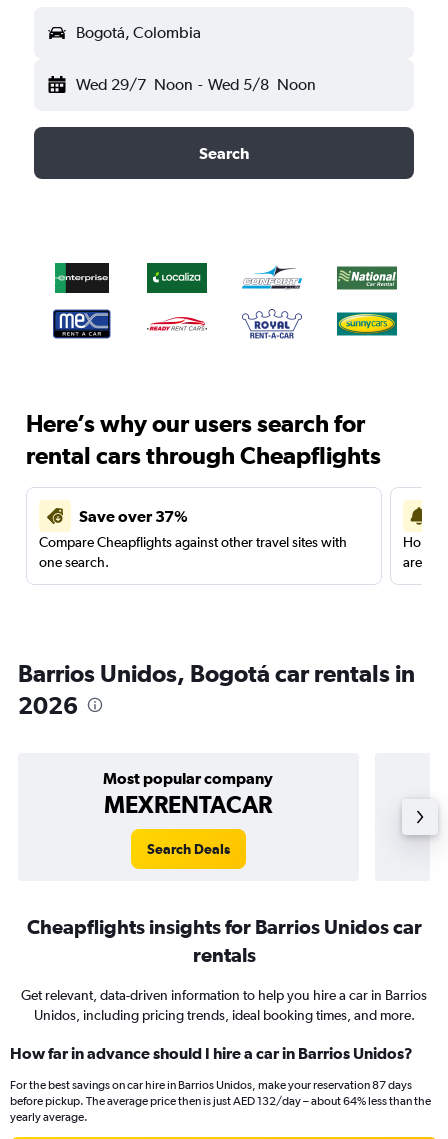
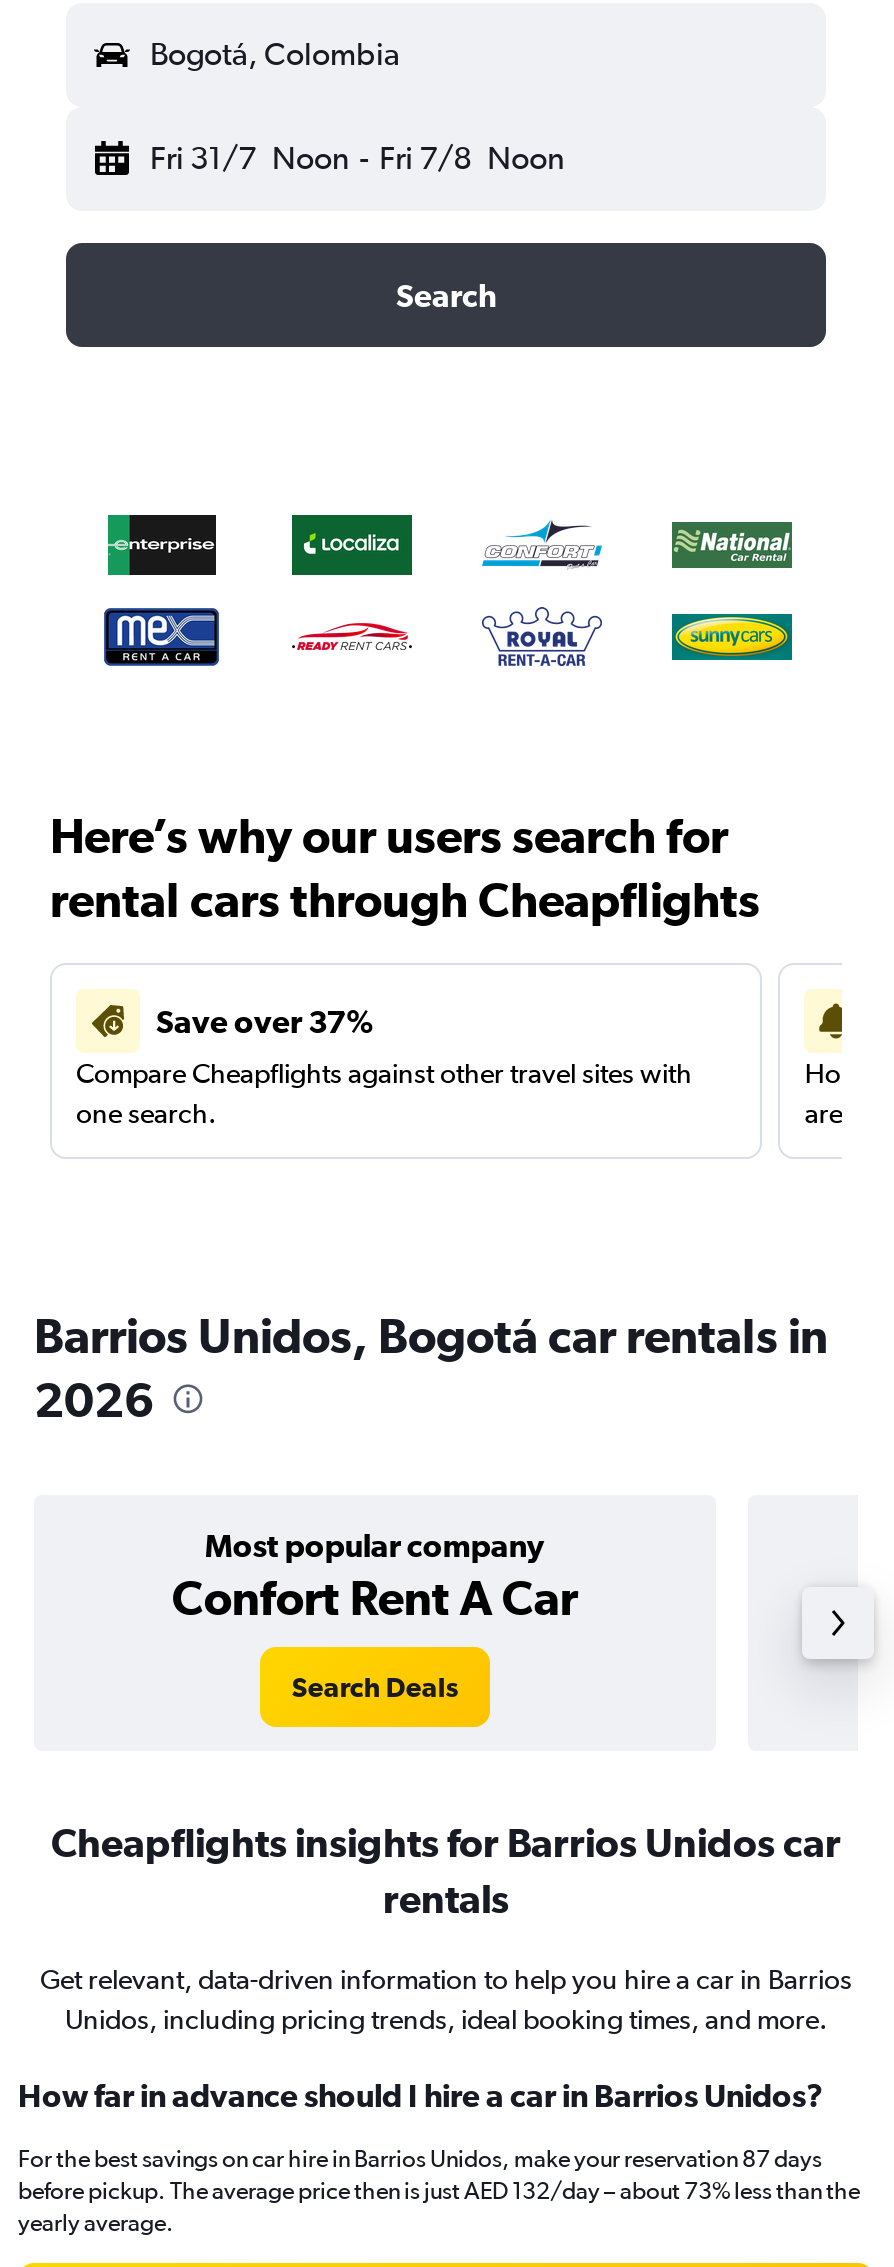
- Wed 29/7 Noon - Wed 5/8 Noon
+ Fri 31/7 Noon - Fri 7/8 Noon

- MEXRENTACAR
+ Confort Rent A Car

- before pickup. The average price then is just AED 132/day – about 64% less than the
+ before pickup. The average price then is just AED 132/day – about 73% less than the
